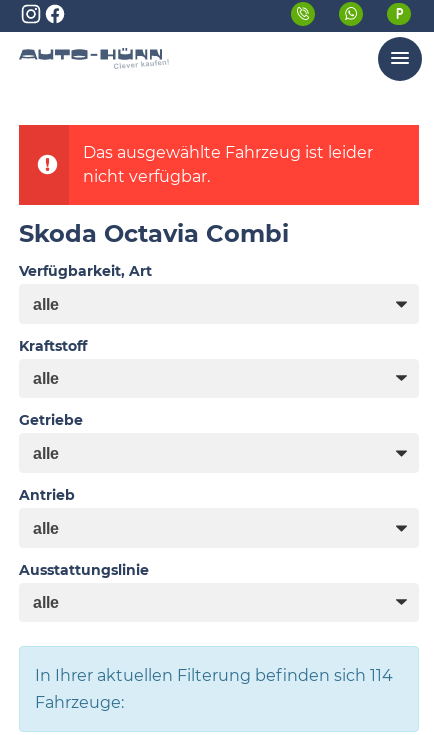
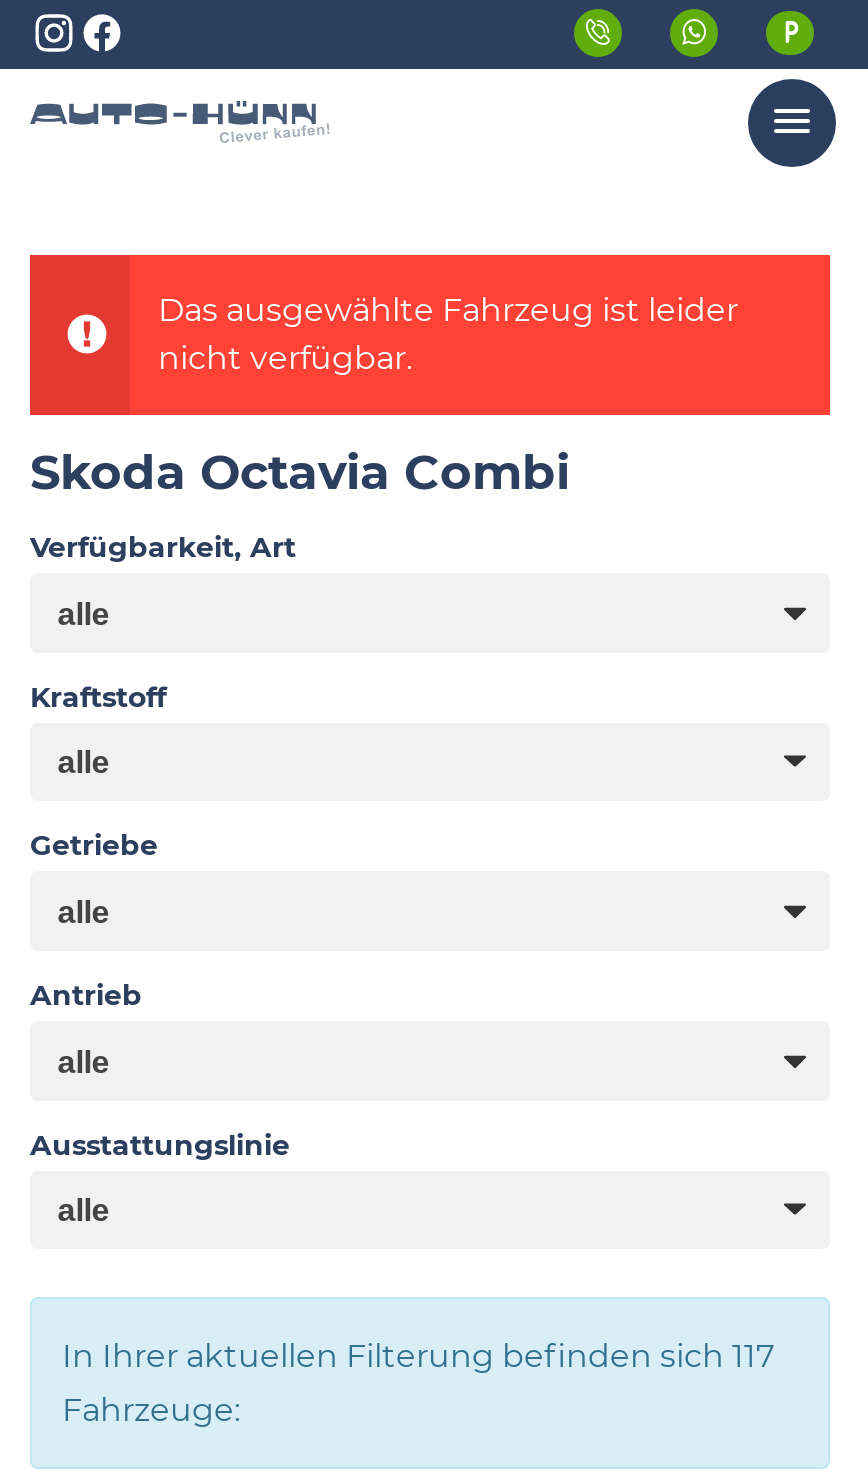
- In Ihrer aktuellen Filterung befinden sich 114
+ In Ihrer aktuellen Filterung befinden sich 117
